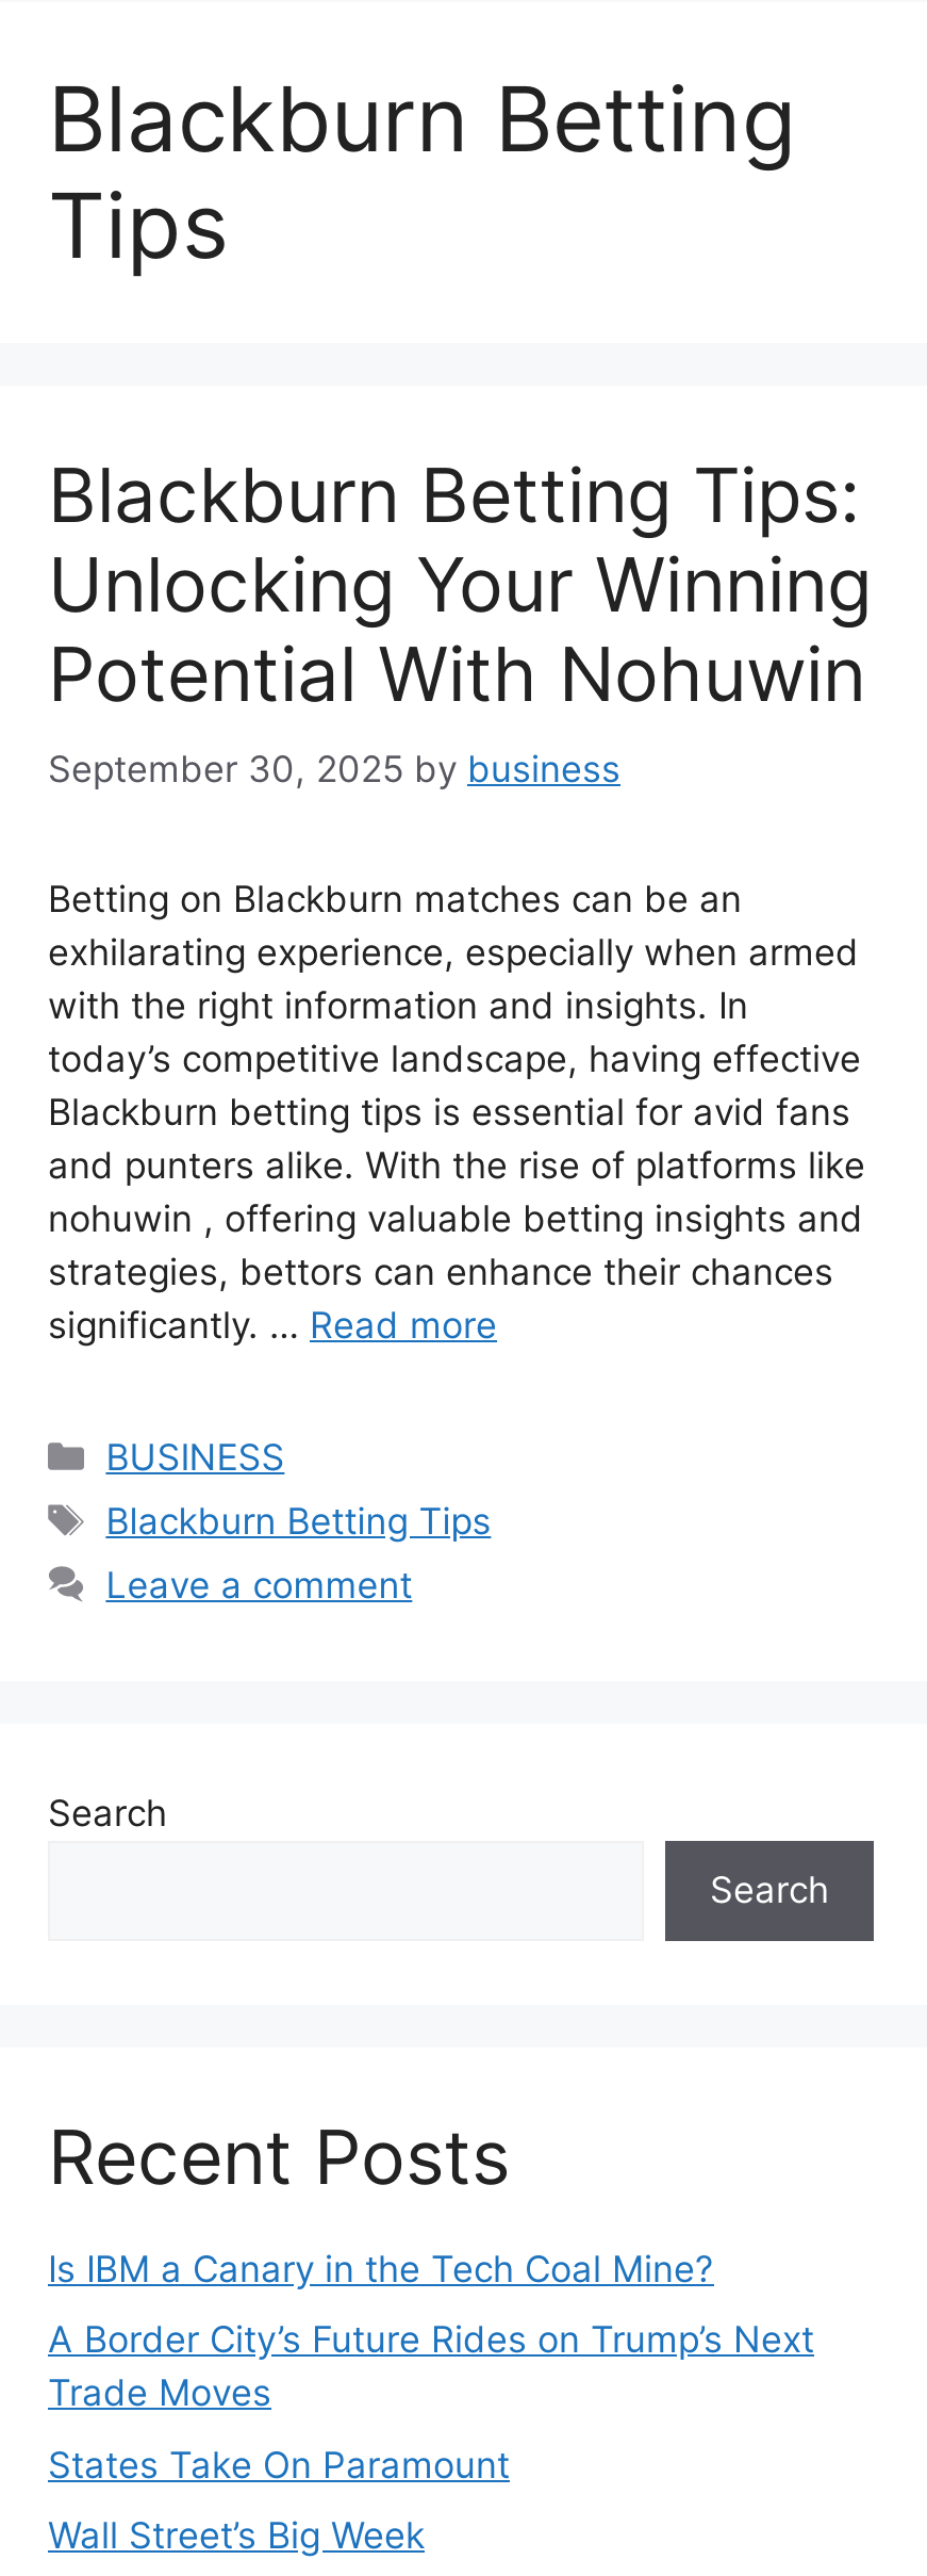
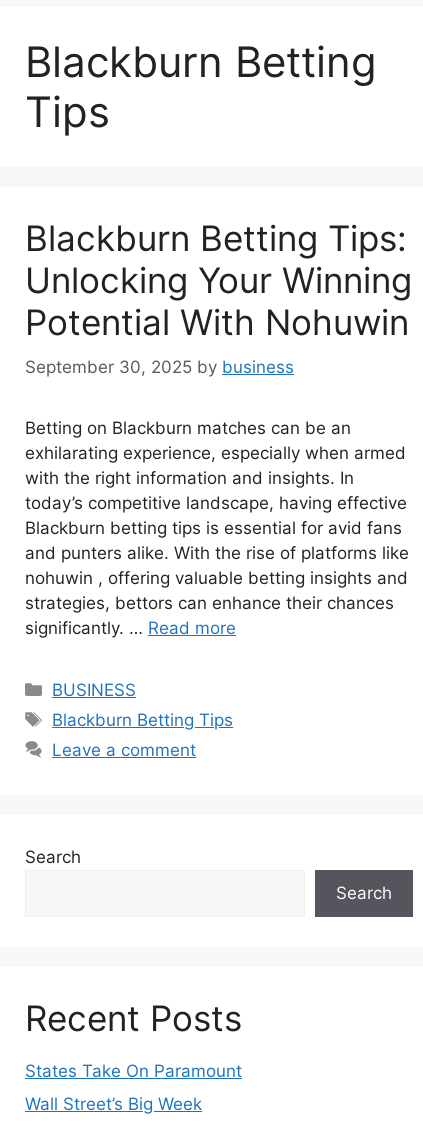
- Is IBM a Canary in the Tech Coal Mine?
- A Border City’s Future Rides on Trump’s Next
- Trade Moves
